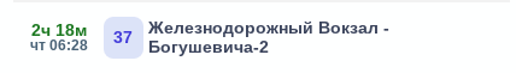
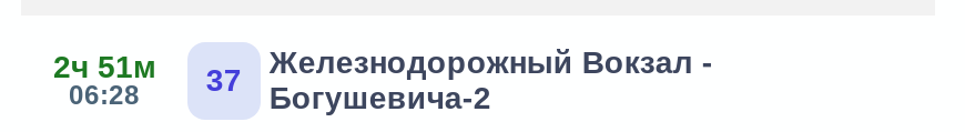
- 2ч 18м
- чт 06:28
+ 2ч 51м
+ 06:28
